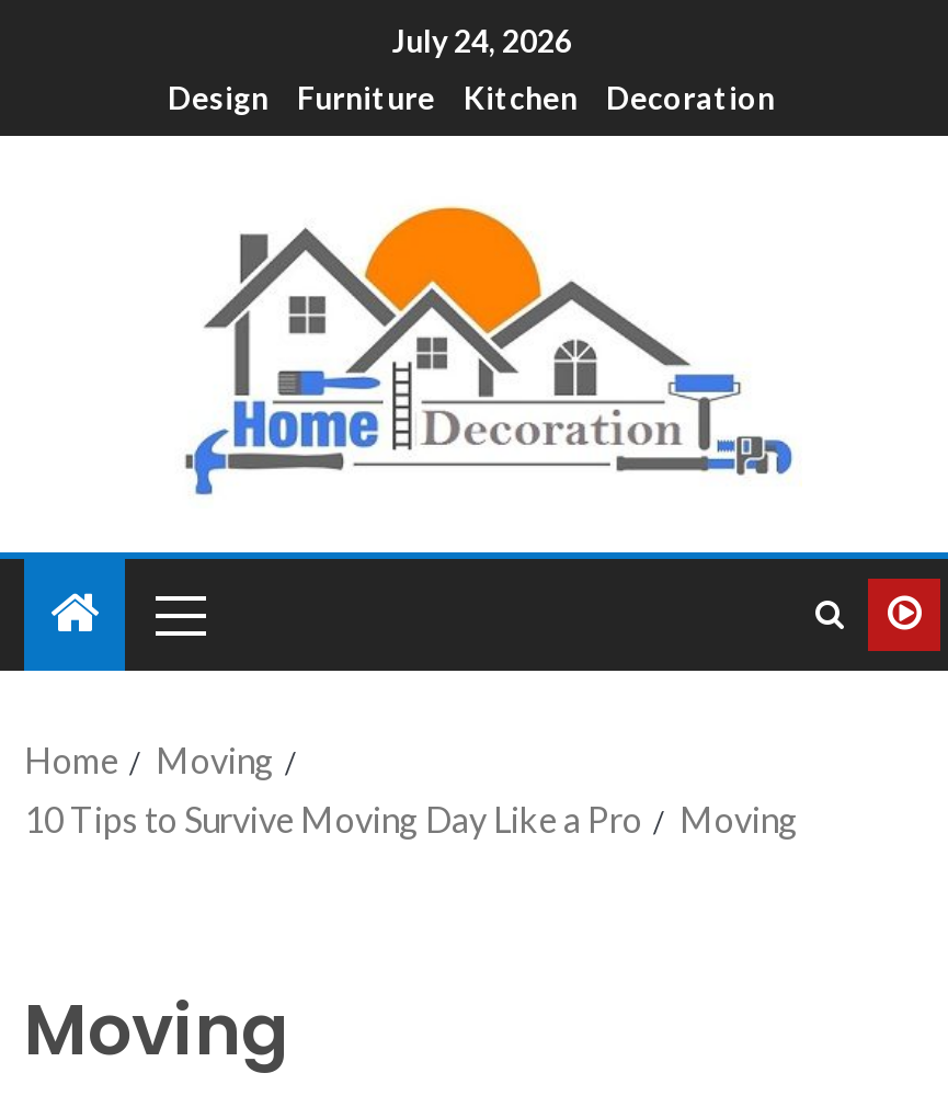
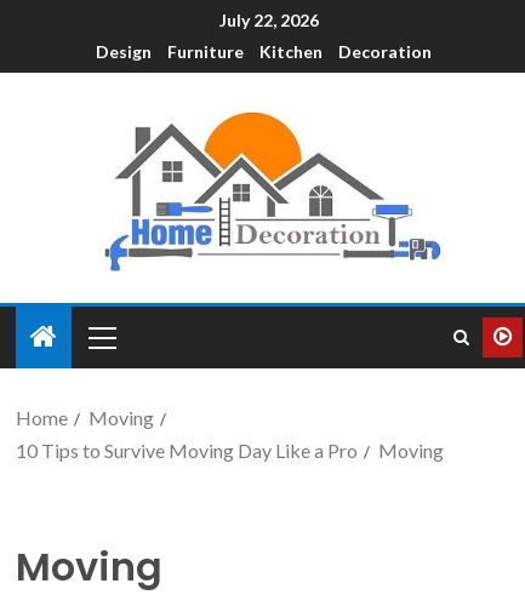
- July 24, 2026
+ July 22, 2026
